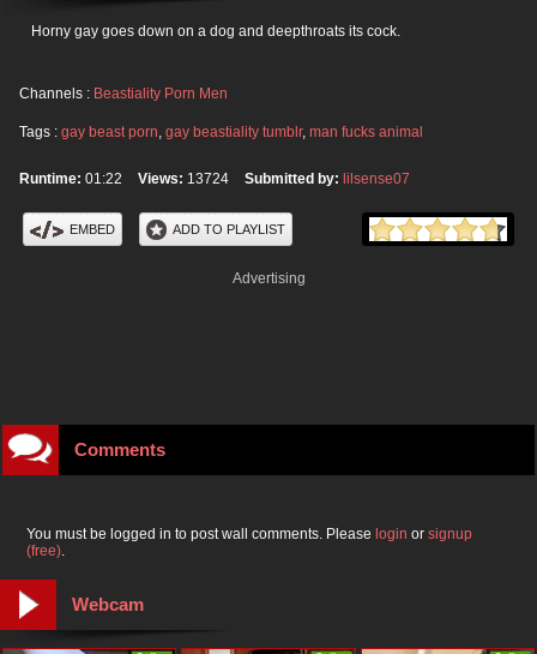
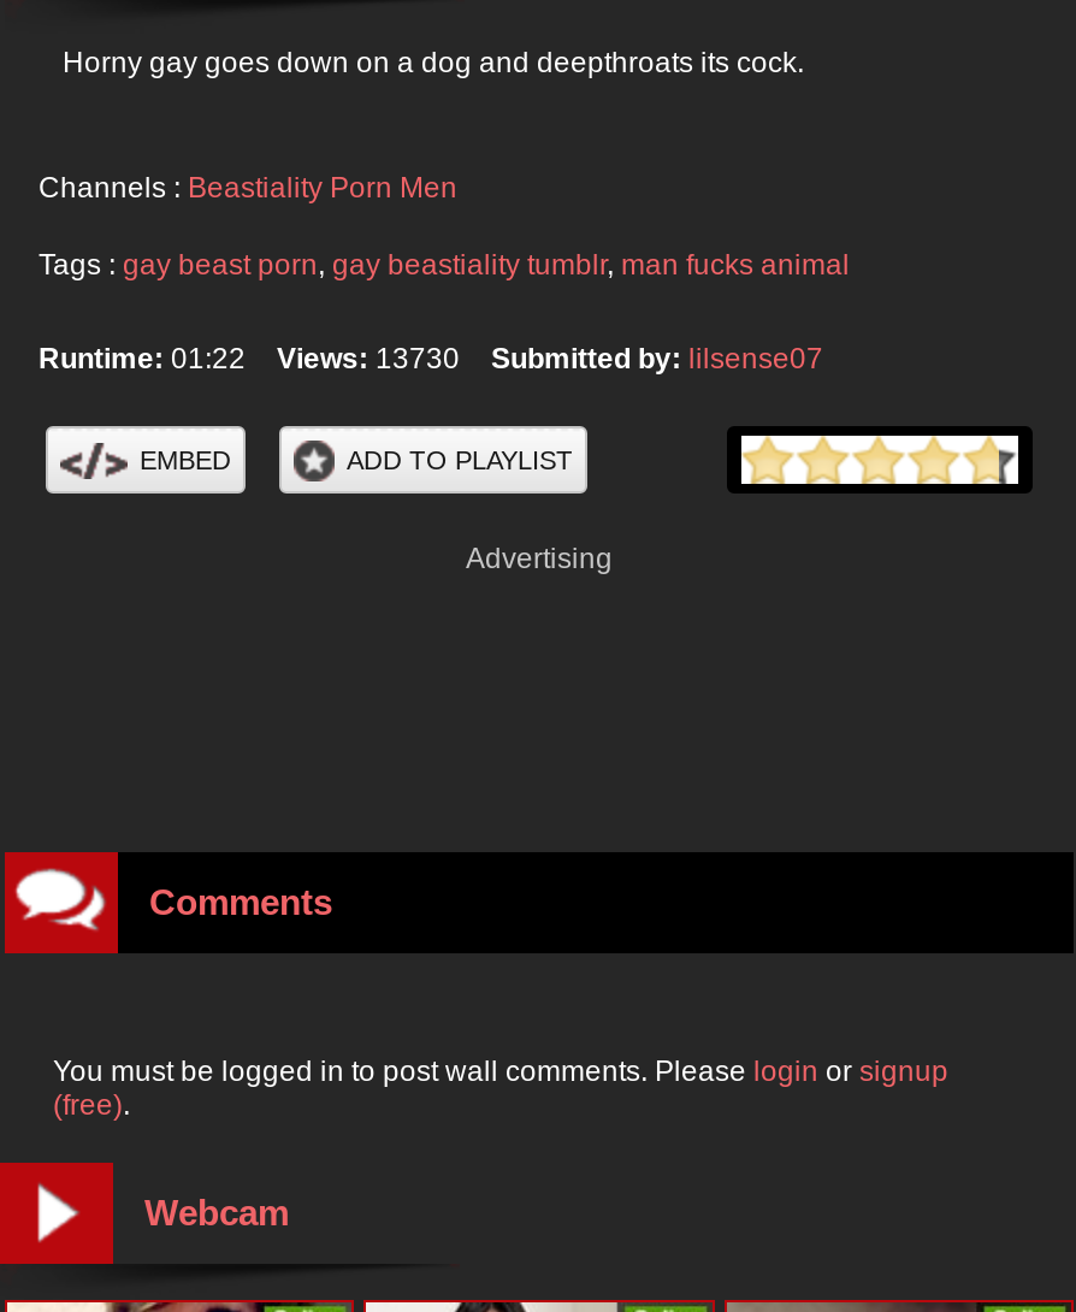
- Runtime: 01:22 Views: 13724 Submitted by: lilsense07
+ Runtime: 01:22 Views: 13730 Submitted by: lilsense07
